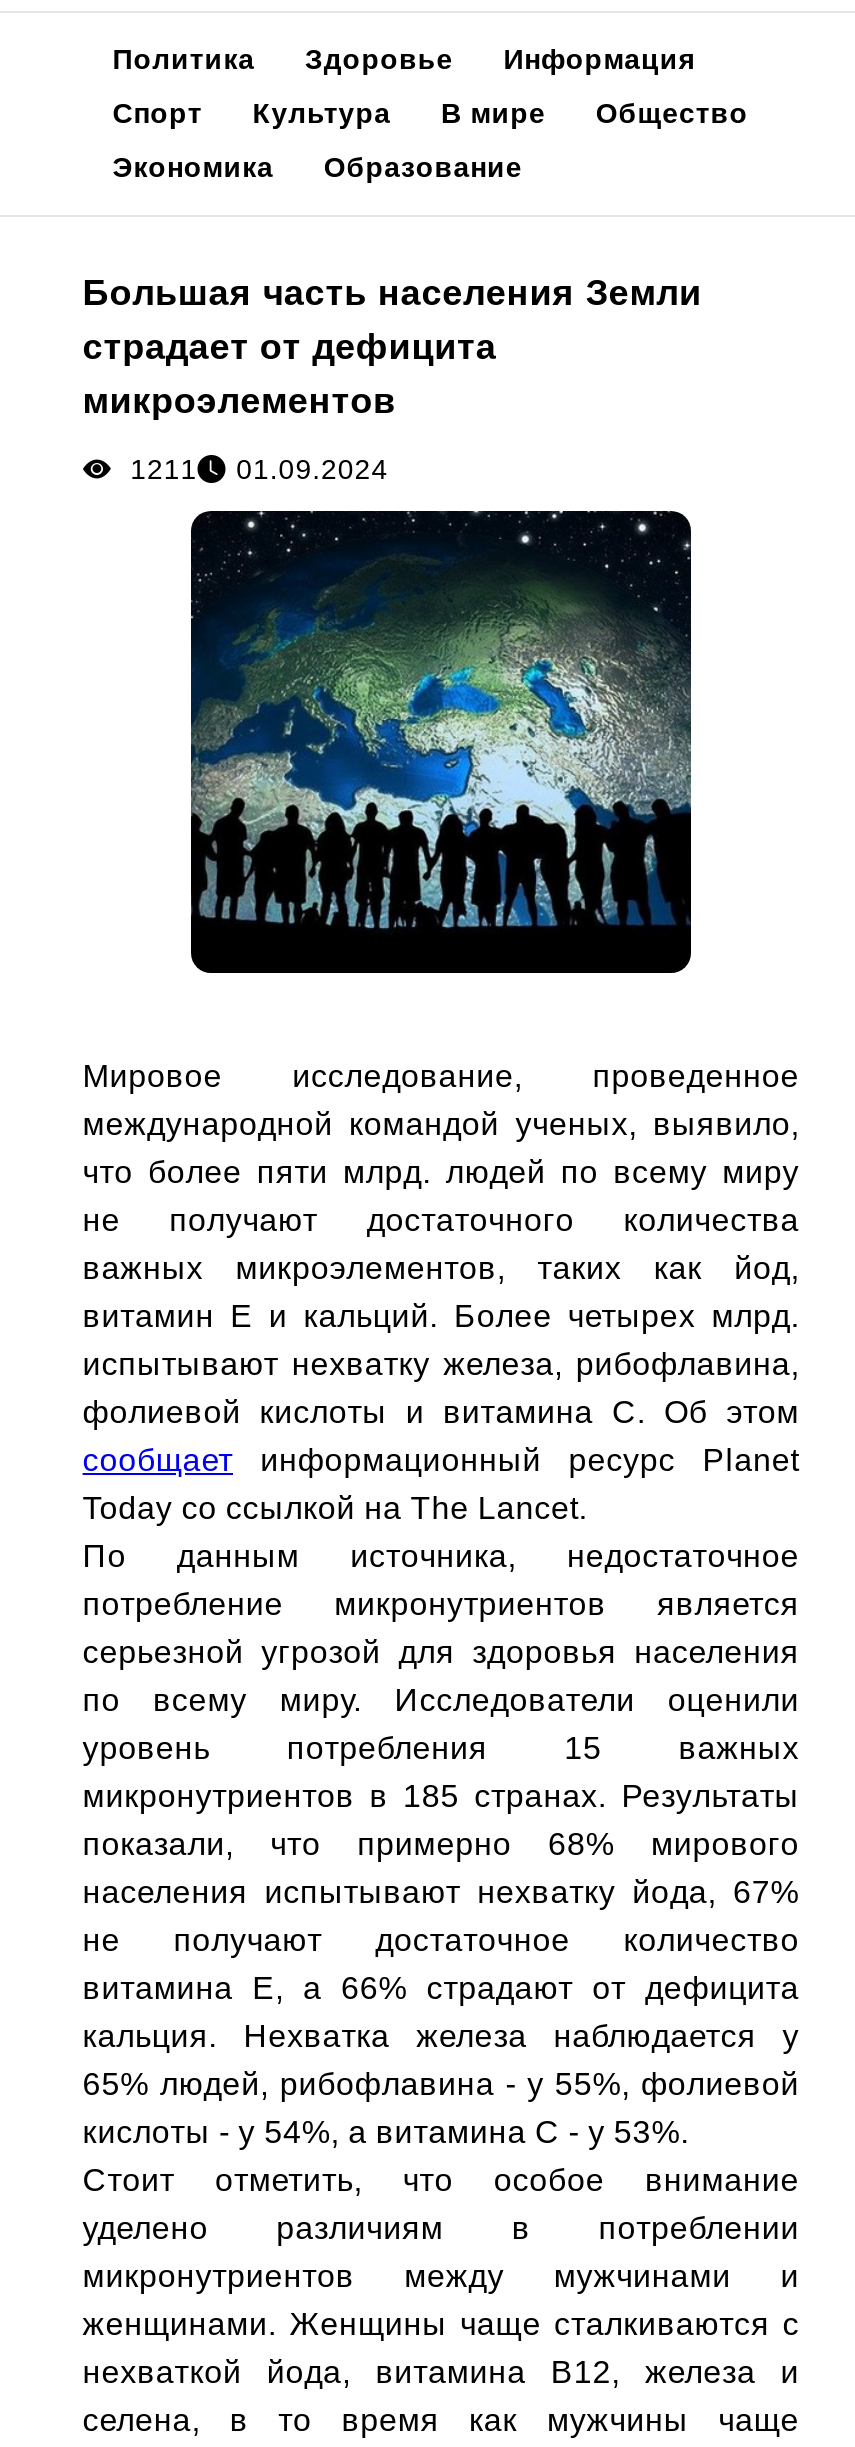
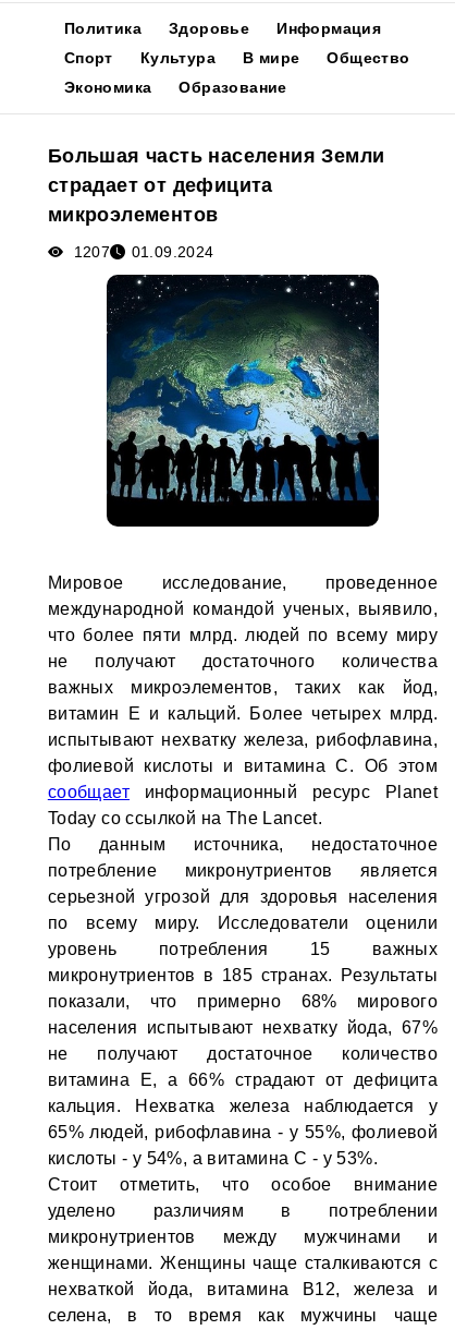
- 1211 01.09.2024
+ 1207 01.09.2024
